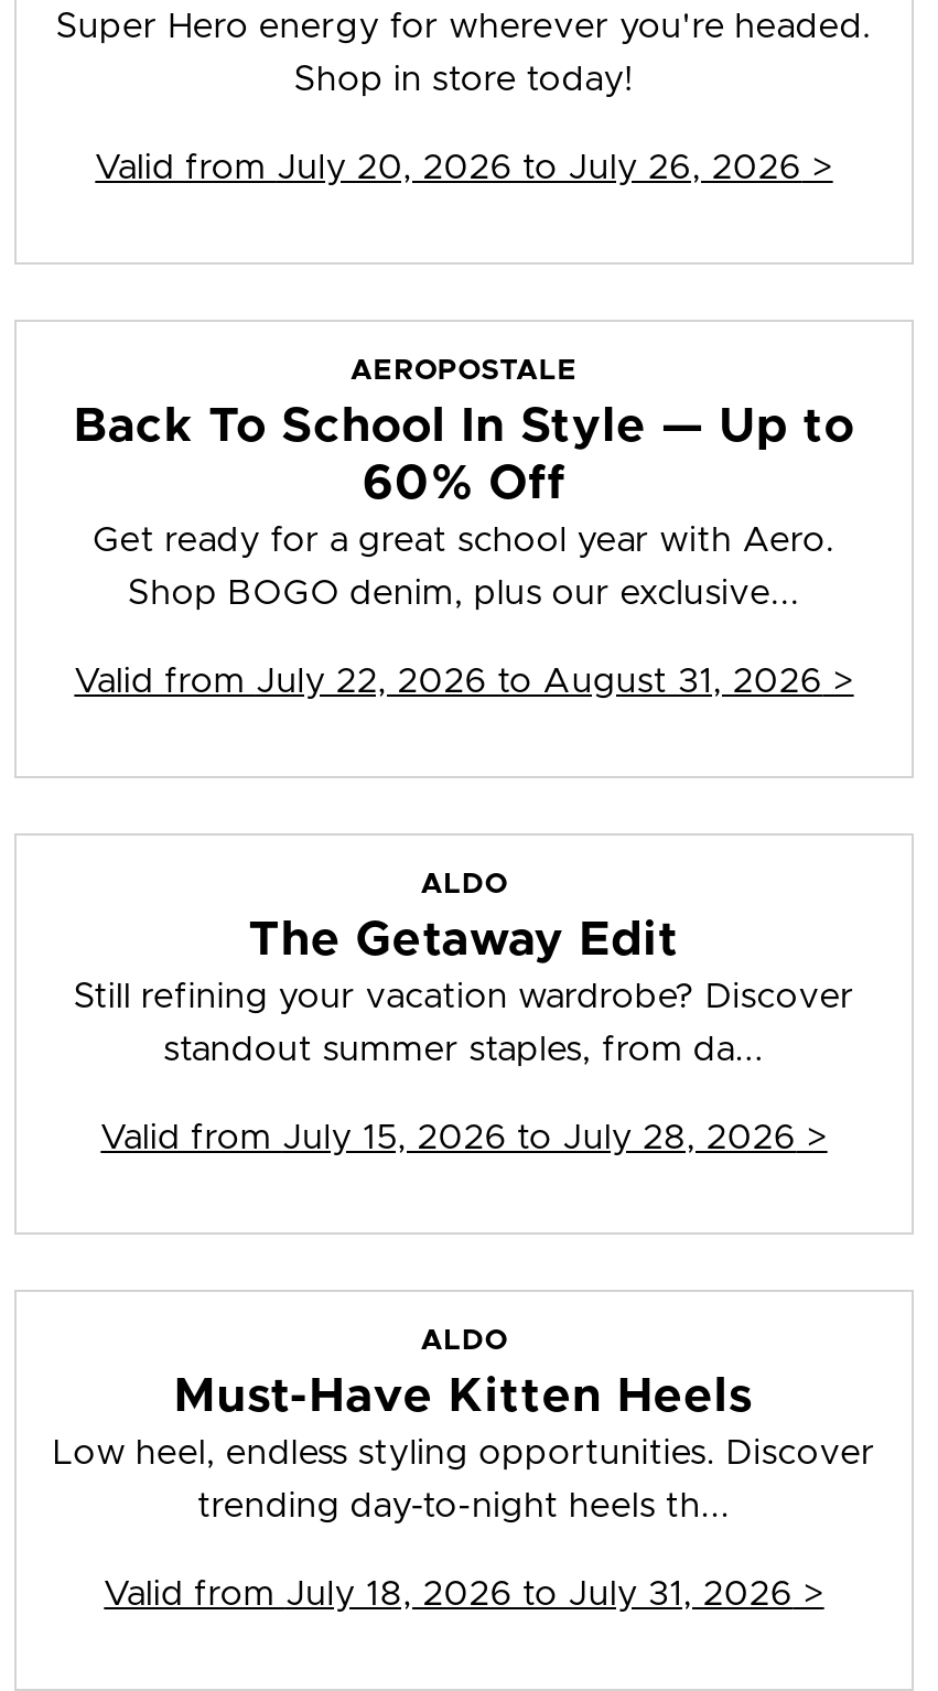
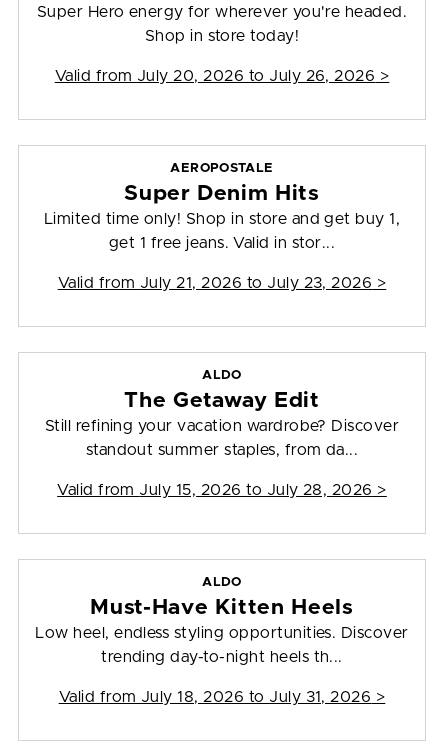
- Back To School In Style — Up to
- 60% Off
- Get ready for a great school year with Aero.
+ Super Denim Hits
+ Limited time only! Shop in store and get buy 1,

- Shop BOGO denim, plus our exclusive...
+ get 1 free jeans. Valid in stor...

- Valid from July 22, 2026 to August 31, 2026 >
+ Valid from July 21, 2026 to July 23, 2026 >
